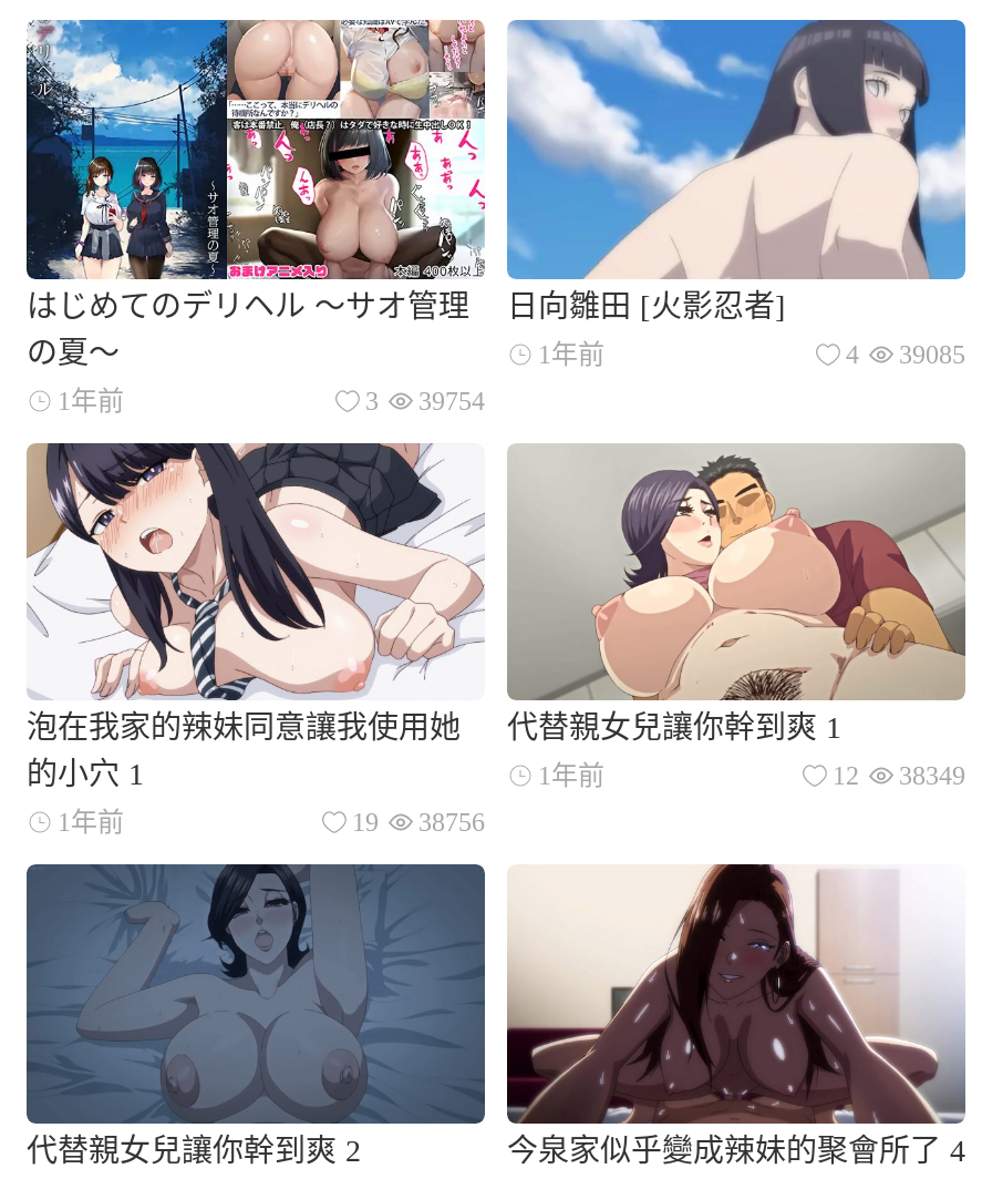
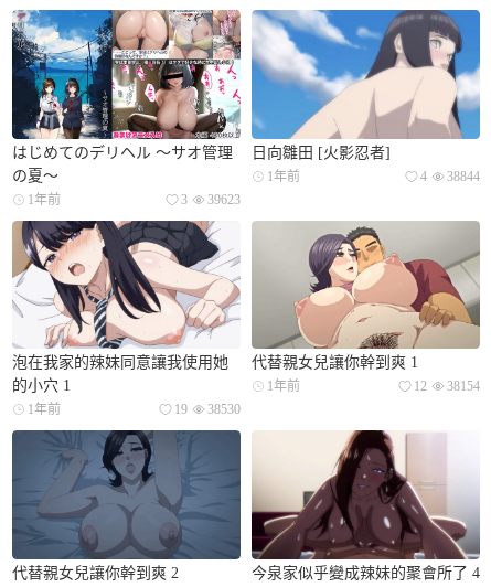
- 4 39085
+ 4 38844

- 3 39754
+ 3 39623

- 12 38349
+ 12 38154

- 19 38756
+ 19 38530
